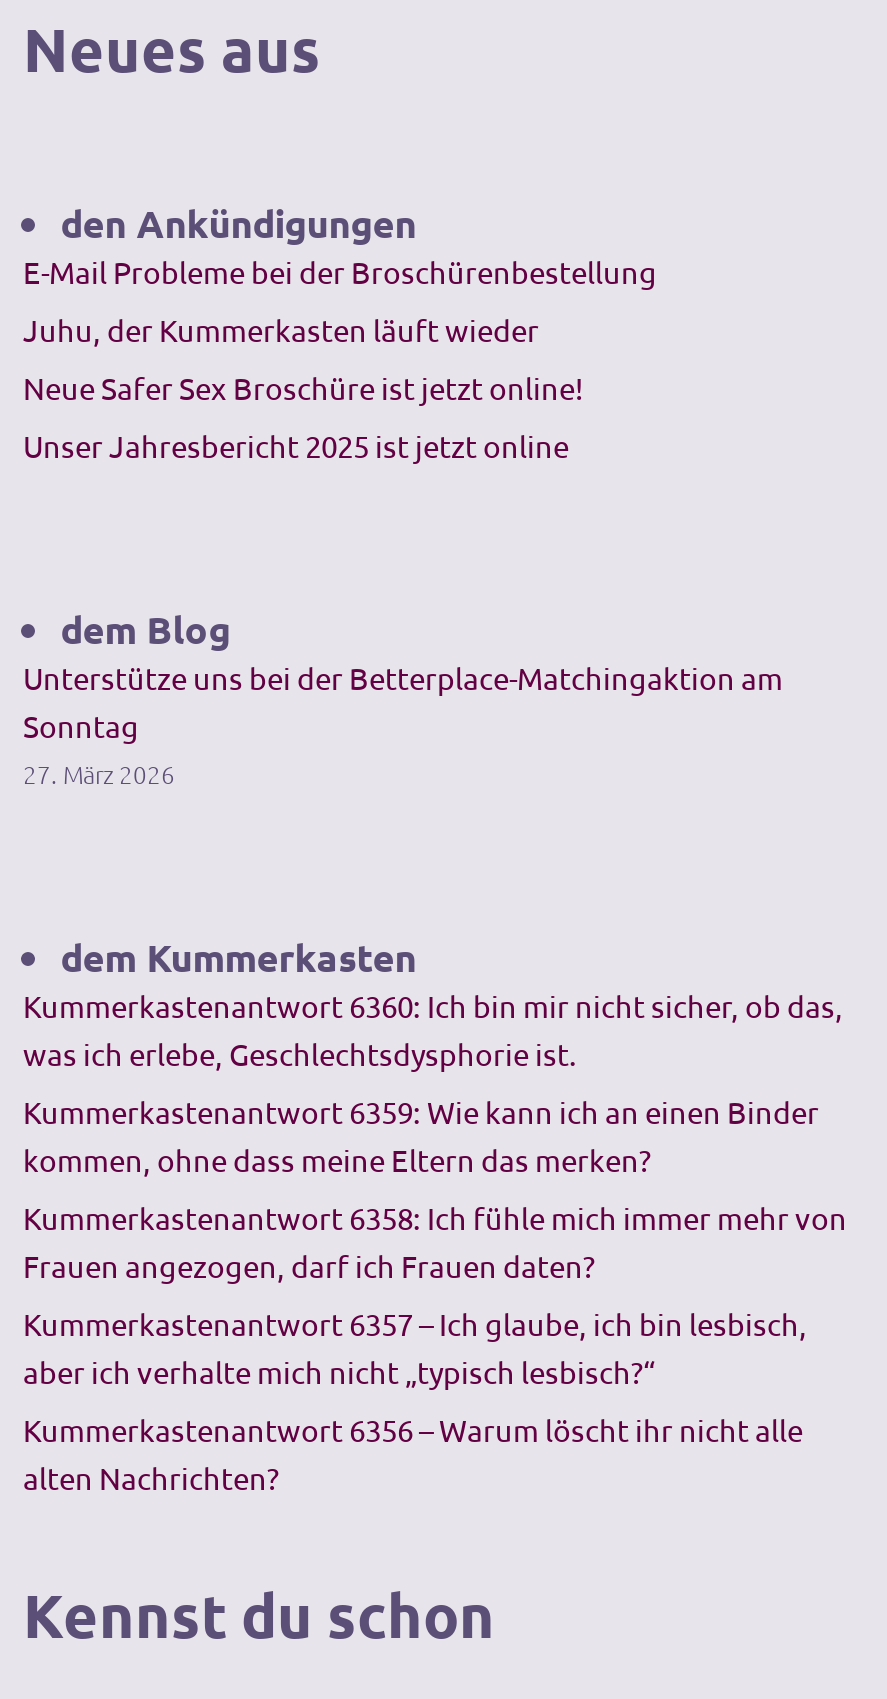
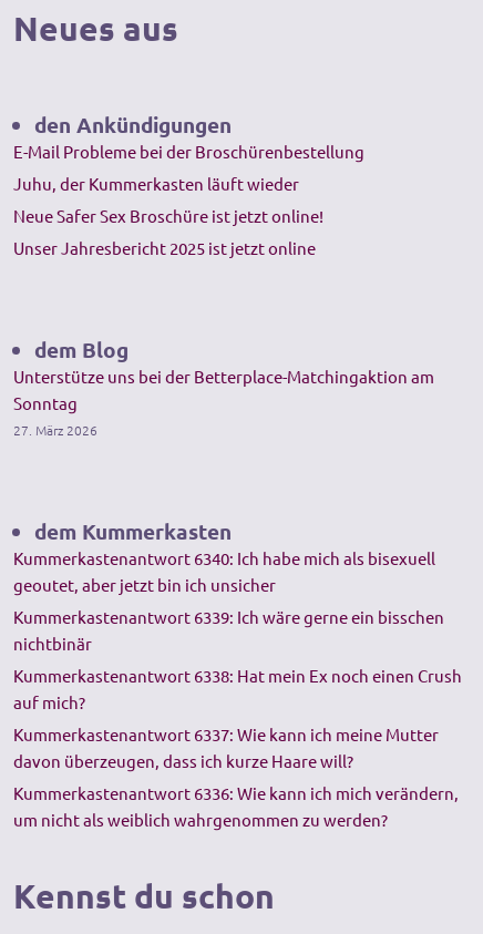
- Kummerkastenantwort 6360: Ich bin mir nicht sicher, ob das,
- was ich erlebe, Geschlechtsdysphorie ist.
+ Kummerkastenantwort 6340: Ich habe mich als bisexuell
+ geoutet, aber jetzt bin ich unsicher

- Kummerkastenantwort 6359: Wie kann ich an einen Binder
- kommen, ohne dass meine Eltern das merken?
+ Kummerkastenantwort 6339: Ich wäre gerne ein bisschen
+ nichtbinär

- Kummerkastenantwort 6358: Ich fühle mich immer mehr von
- Frauen angezogen, darf ich Frauen daten?
+ Kummerkastenantwort 6338: Hat mein Ex noch einen Crush
+ auf mich?

- Kummerkastenantwort 6357 – Ich glaube, ich bin lesbisch,
- aber ich verhalte mich nicht „typisch lesbisch?“
+ Kummerkastenantwort 6337: Wie kann ich meine Mutter
+ davon überzeugen, dass ich kurze Haare will?

- Kummerkastenantwort 6356 – Warum löscht ihr nicht alle
- alten Nachrichten?
+ Kummerkastenantwort 6336: Wie kann ich mich verändern,
+ um nicht als weiblich wahrgenommen zu werden?
